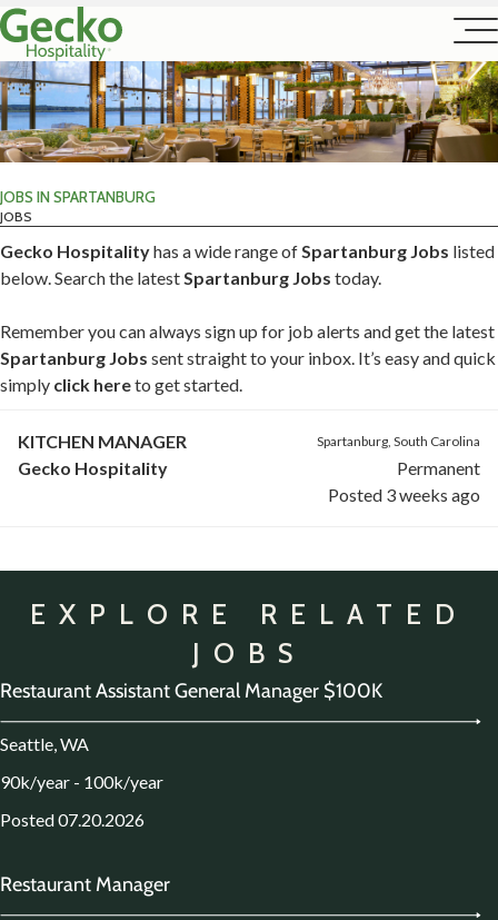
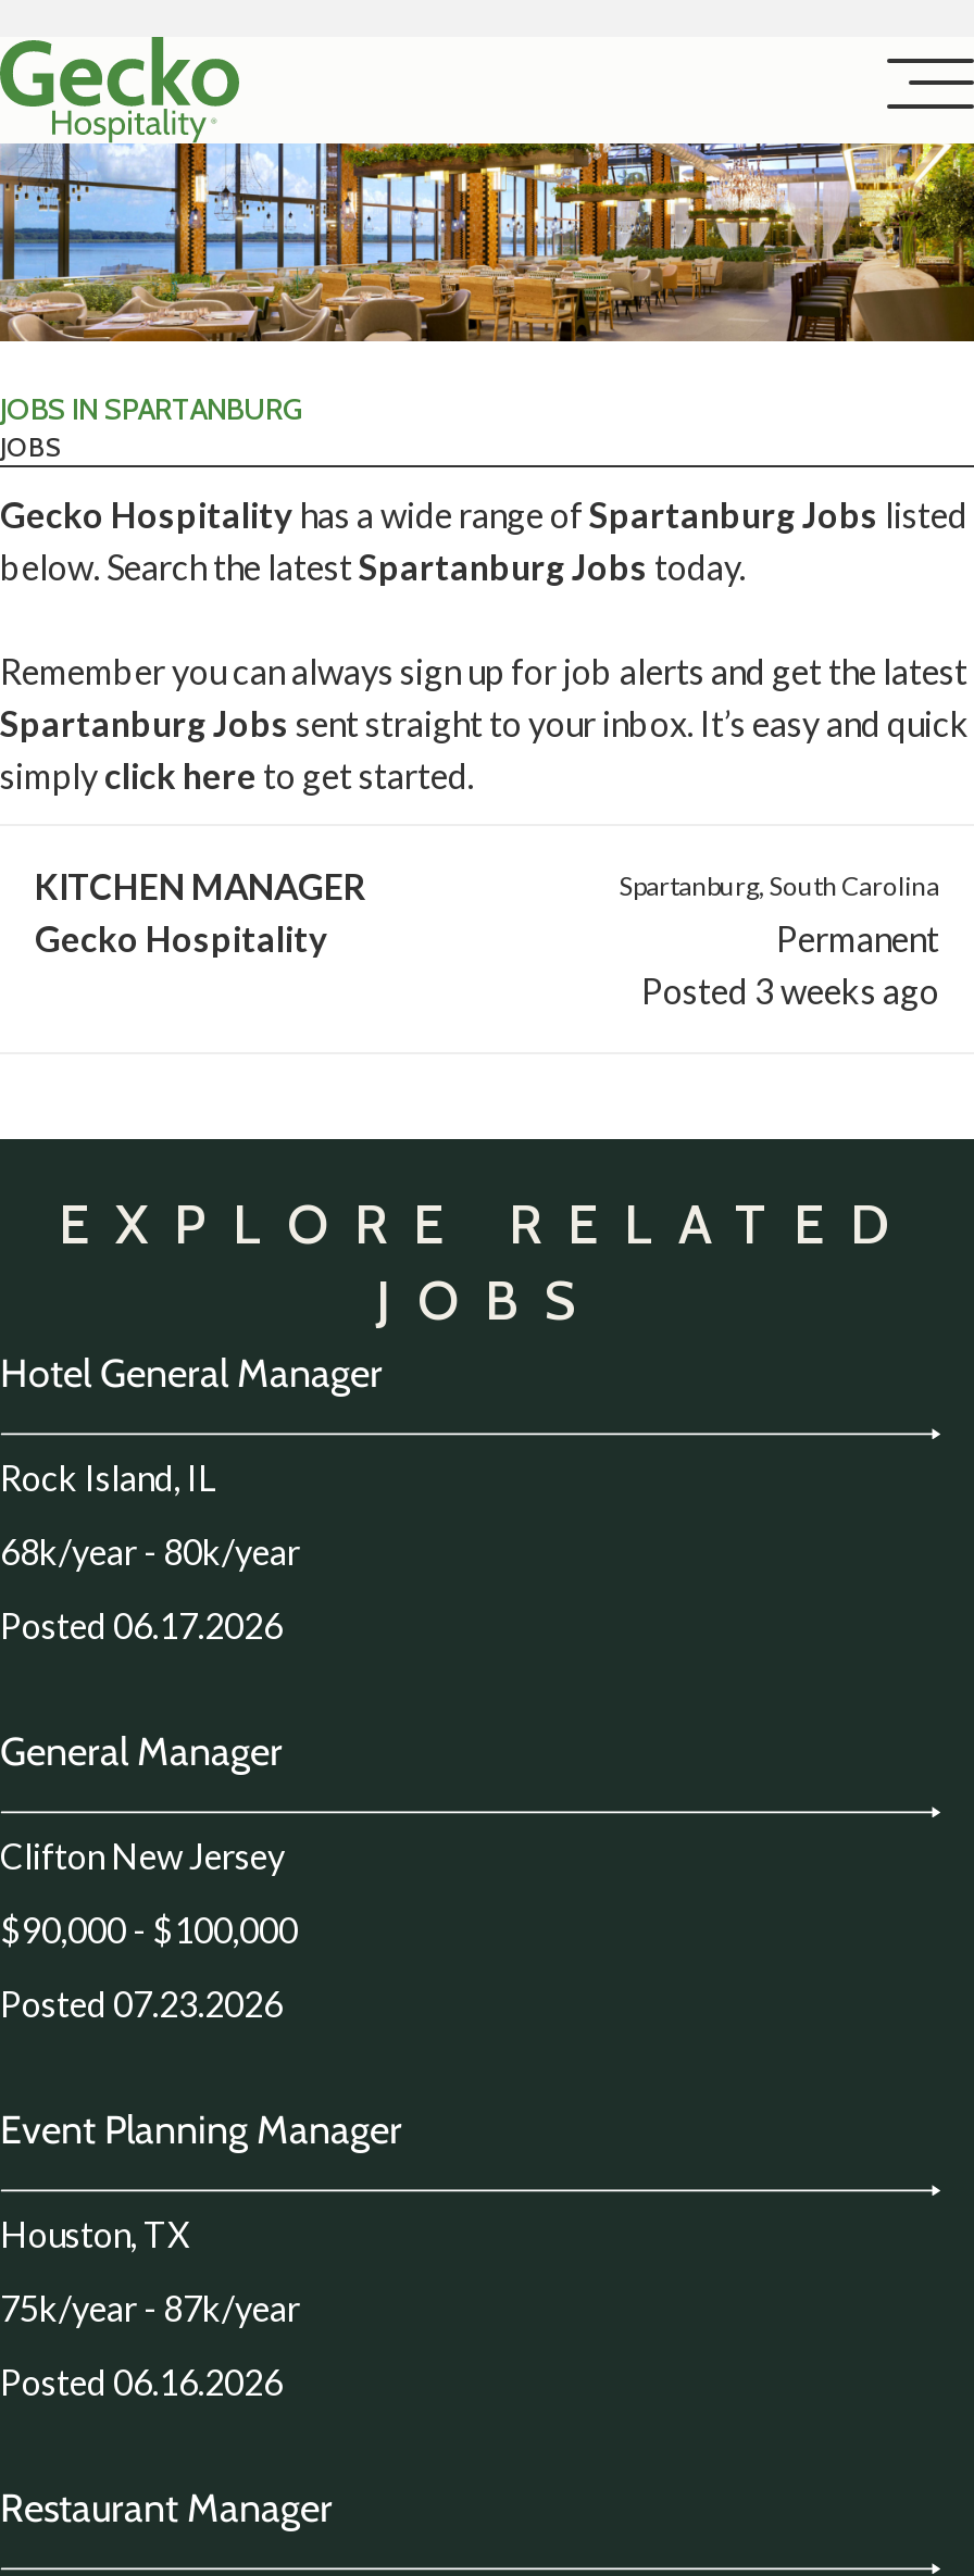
- Restaurant Assistant General Manager $100K
- Seattle, WA
- 90k/year - 100k/year
- Posted 07.20.2026
+ Hotel General Manager
+ Rock Island, IL
+ 68k/year - 80k/year
+ Posted 06.17.2026
+ General Manager
+ Clifton New Jersey
+ $90,000 - $100,000
+ Posted 07.23.2026
+ Event Planning Manager
+ Houston, TX
+ 75k/year - 87k/year
+ Posted 06.16.2026
